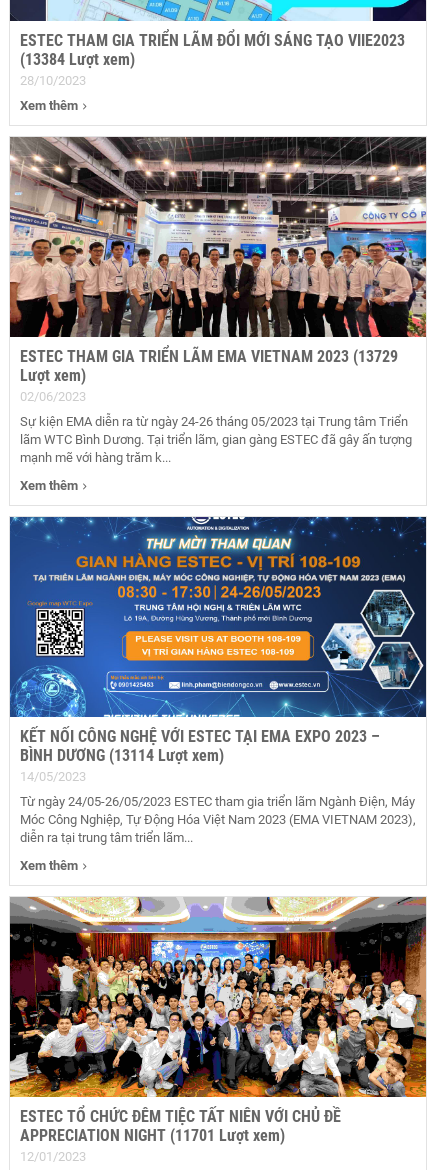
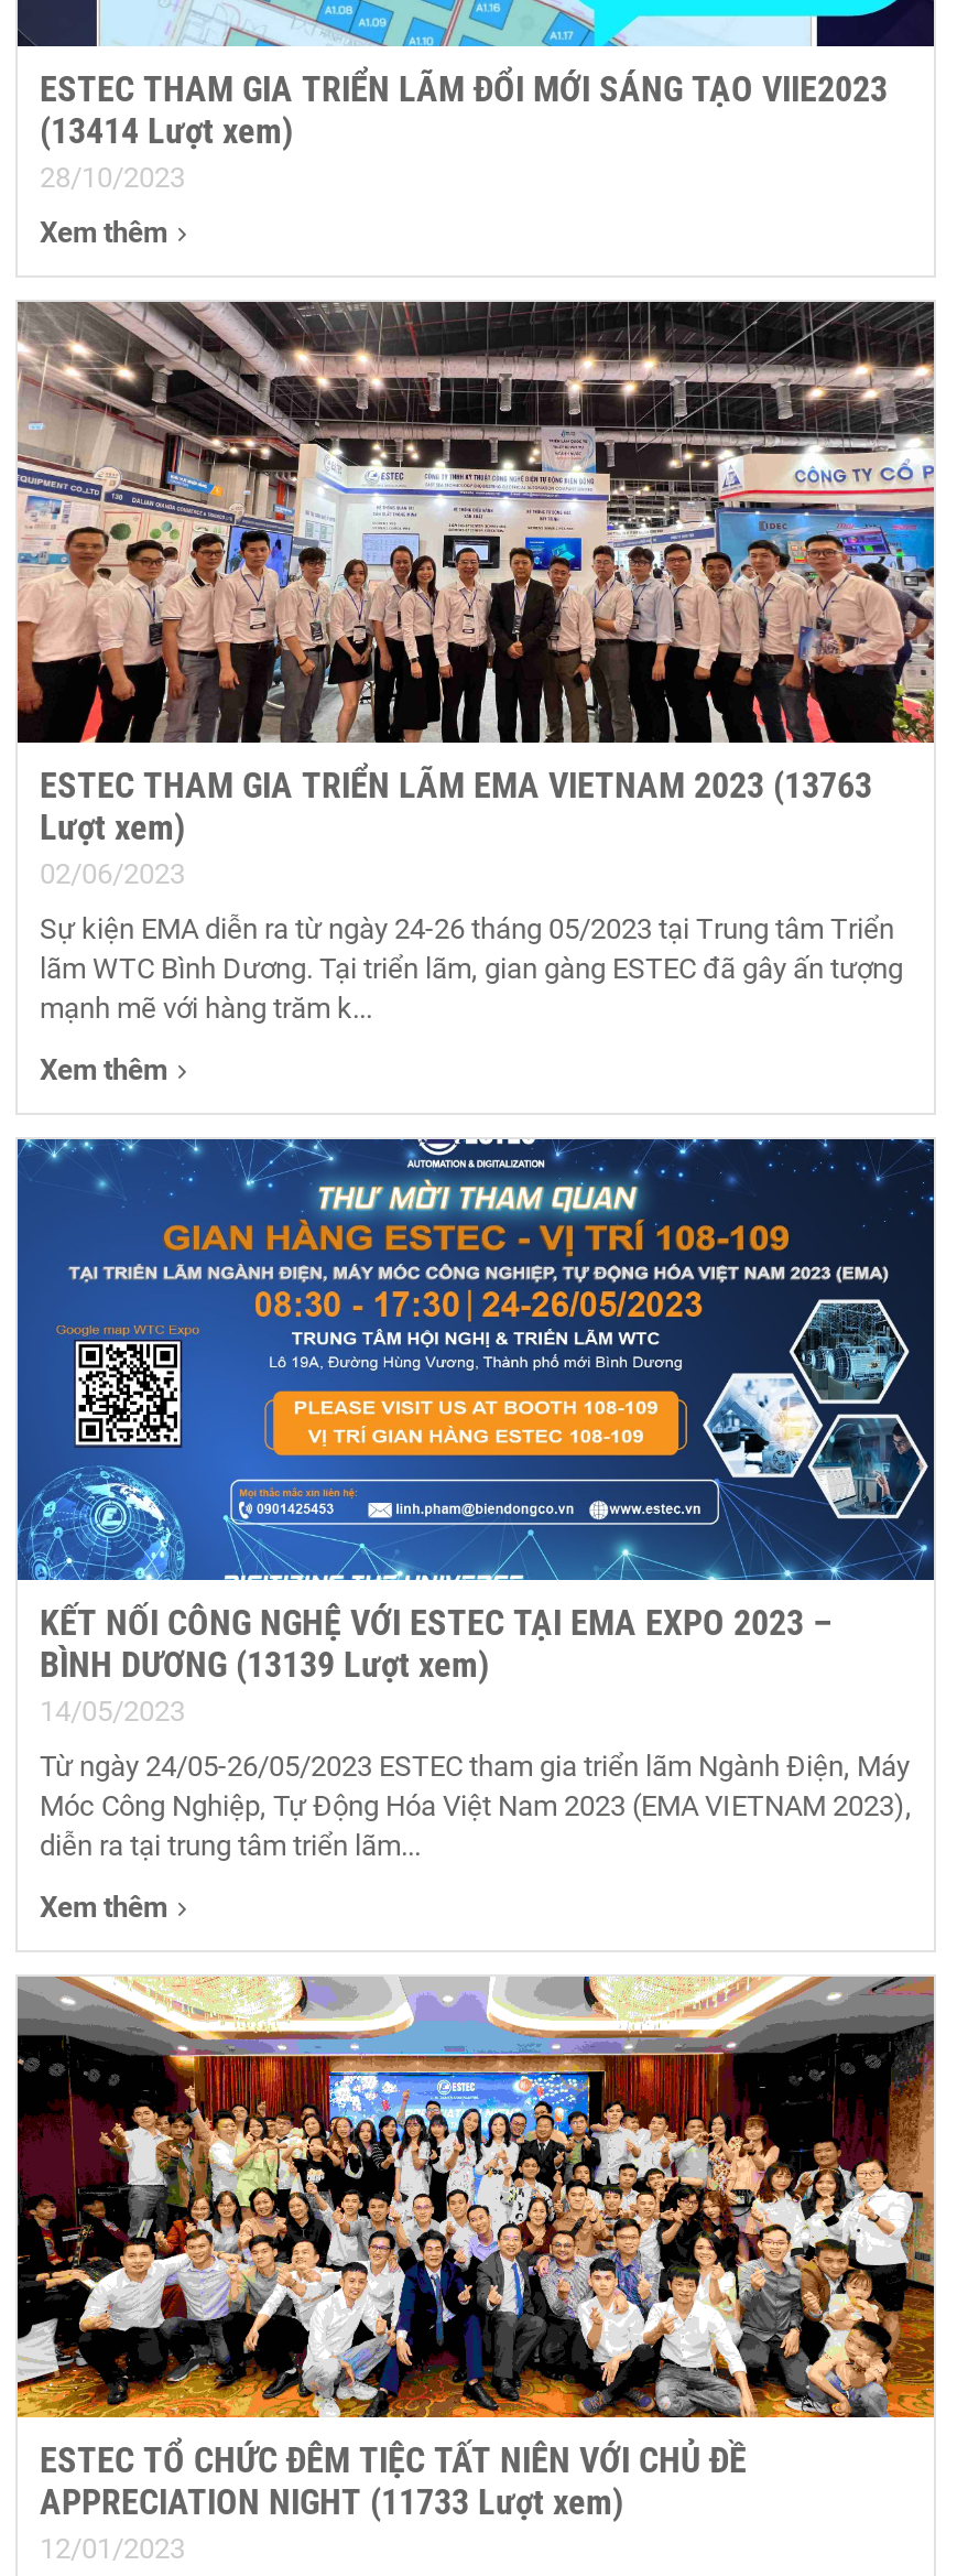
- (13384 Lượt xem)
+ (13414 Lượt xem)

- ESTEC THAM GIA TRIỂN LÃM EMA VIETNAM 2023 (13729
+ ESTEC THAM GIA TRIỂN LÃM EMA VIETNAM 2023 (13763

- BÌNH DƯƠNG (13114 Lượt xem)
+ BÌNH DƯƠNG (13139 Lượt xem)

- APPRECIATION NIGHT (11701 Lượt xem)
+ APPRECIATION NIGHT (11733 Lượt xem)
